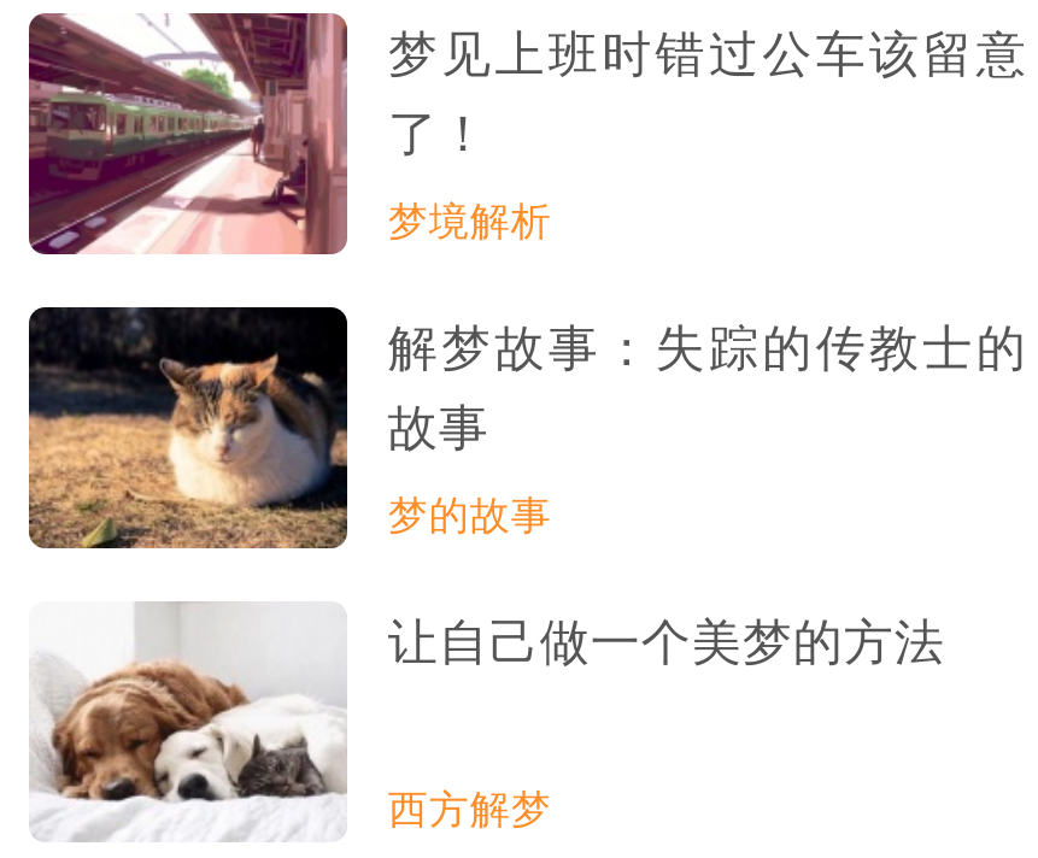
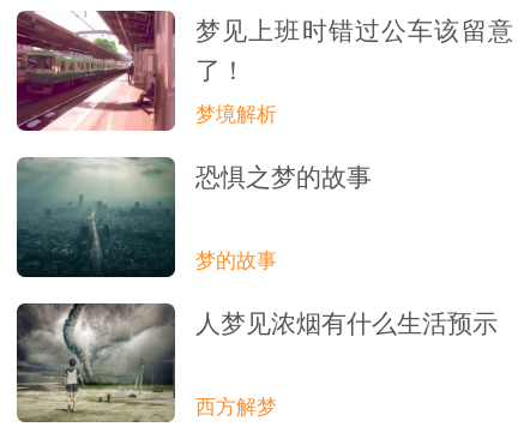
- [image]
- 解梦故事：失踪的传教士的
- 故事
+ [image]
+ 恐惧之梦的故事

- [image]
- 让自己做一个美梦的方法
+ [image]
+ 人梦见浓烟有什么生活预示
